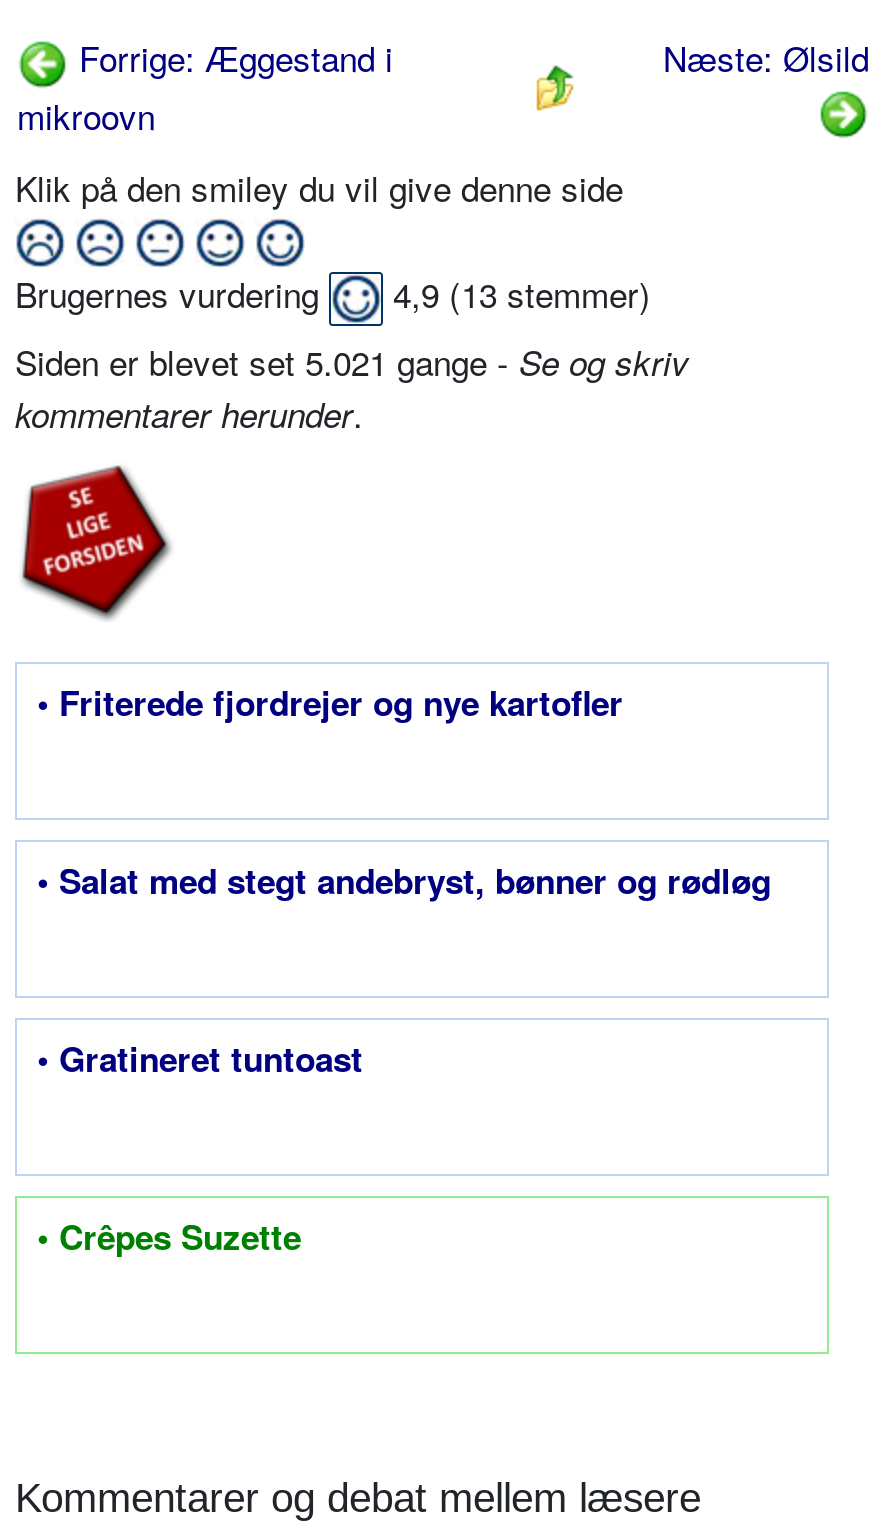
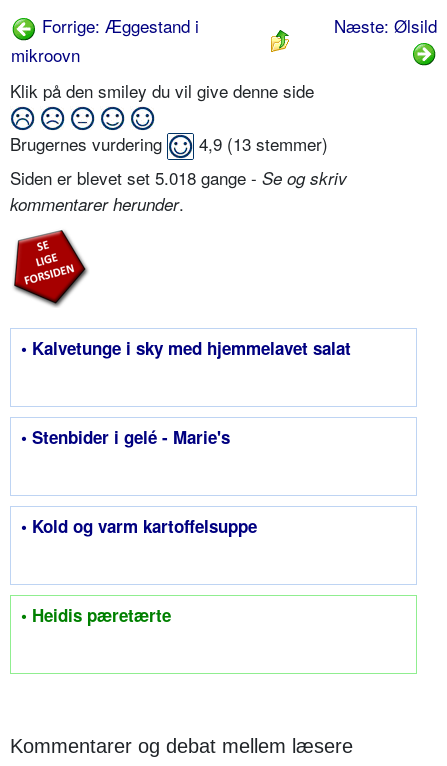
- Siden er blevet set 5.021 gange - Se og skriv
+ Siden er blevet set 5.018 gange - Se og skriv

- • Friterede fjordrejer og nye kartofler
+ • Kalvetunge i sky med hjemmelavet salat

- • Salat med stegt andebryst, bønner og rødløg
+ • Stenbider i gelé - Marie's

- • Gratineret tuntoast
+ • Kold og varm kartoffelsuppe

- • Crêpes Suzette
+ • Heidis pæretærte
